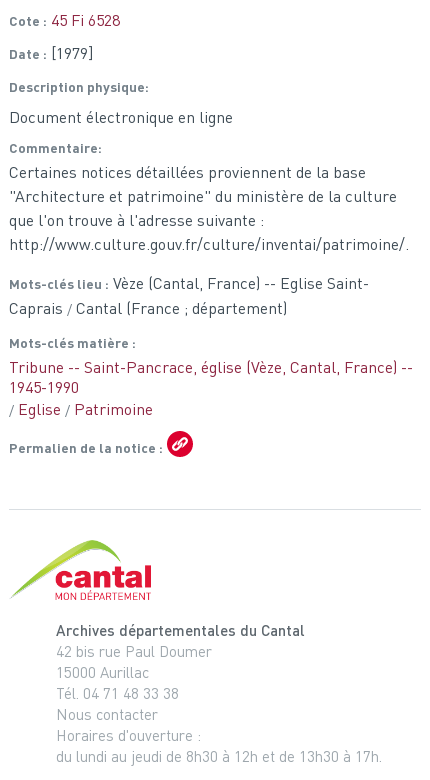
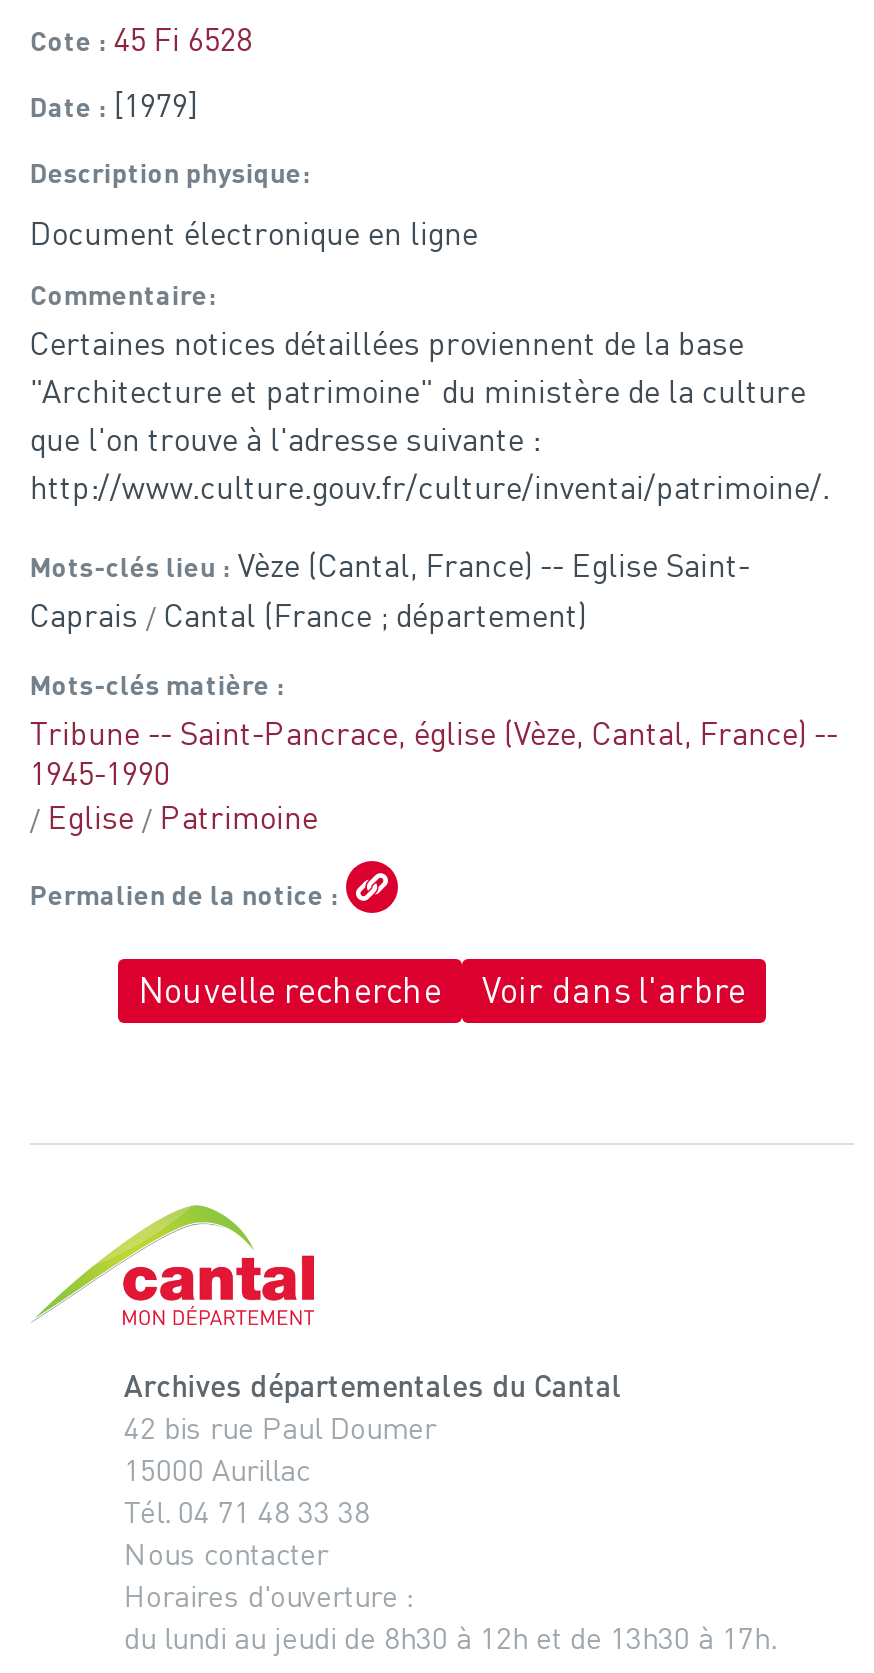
+ Nouvelle recherche
+ Voir dans l'arbre
